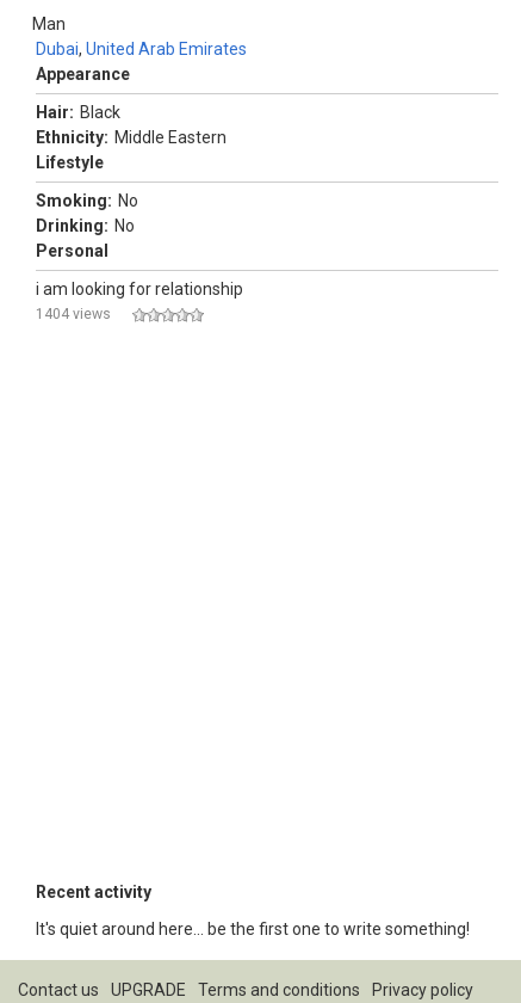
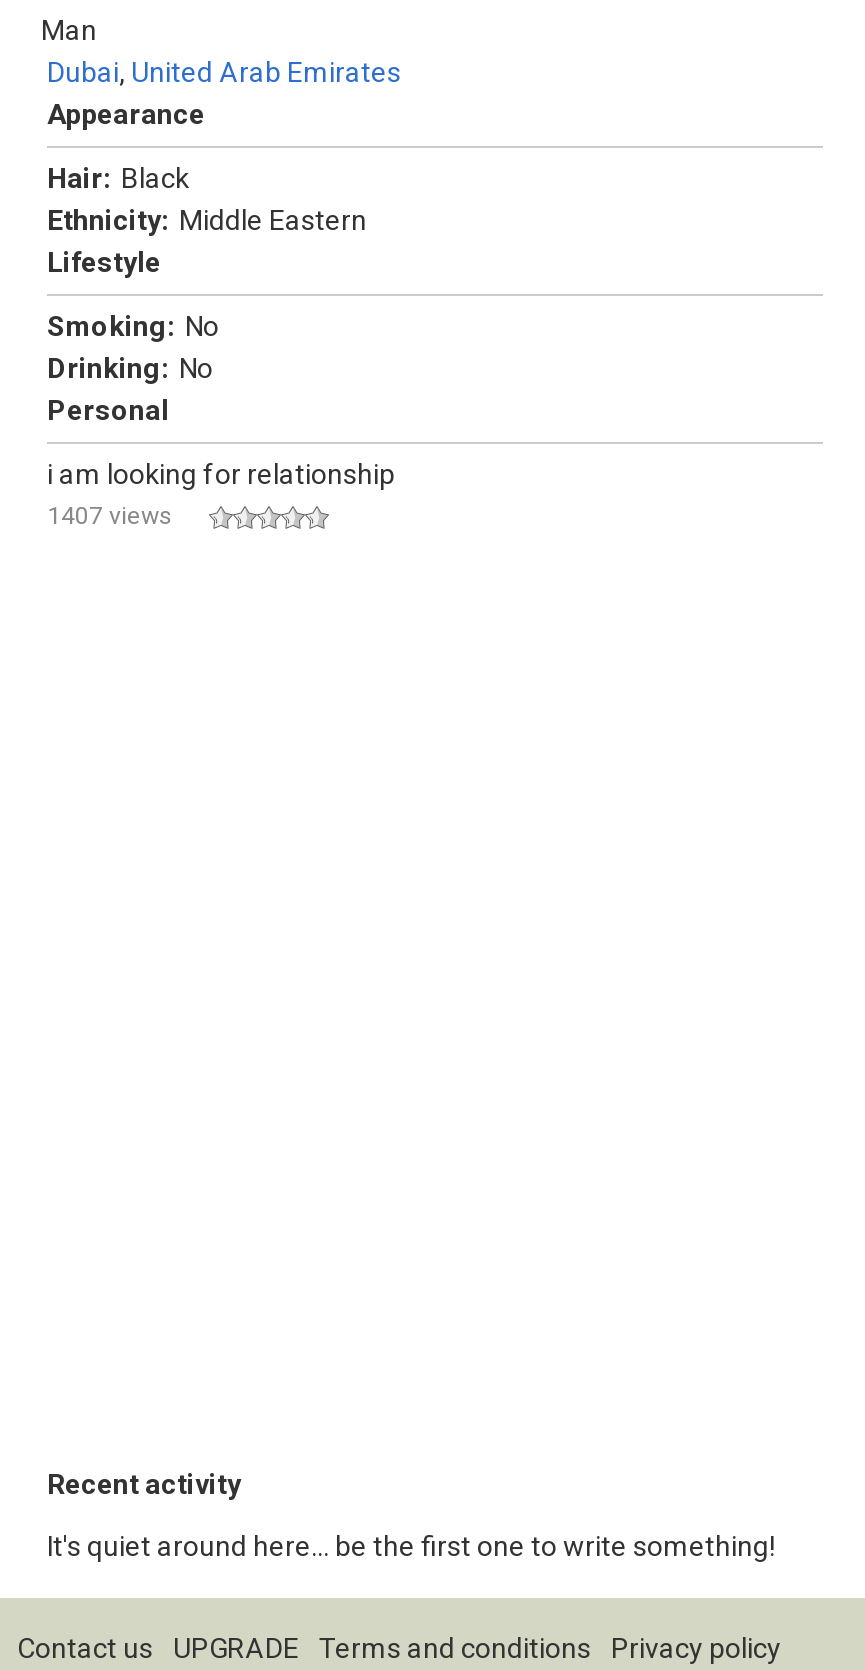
- 1404 views
+ 1407 views
